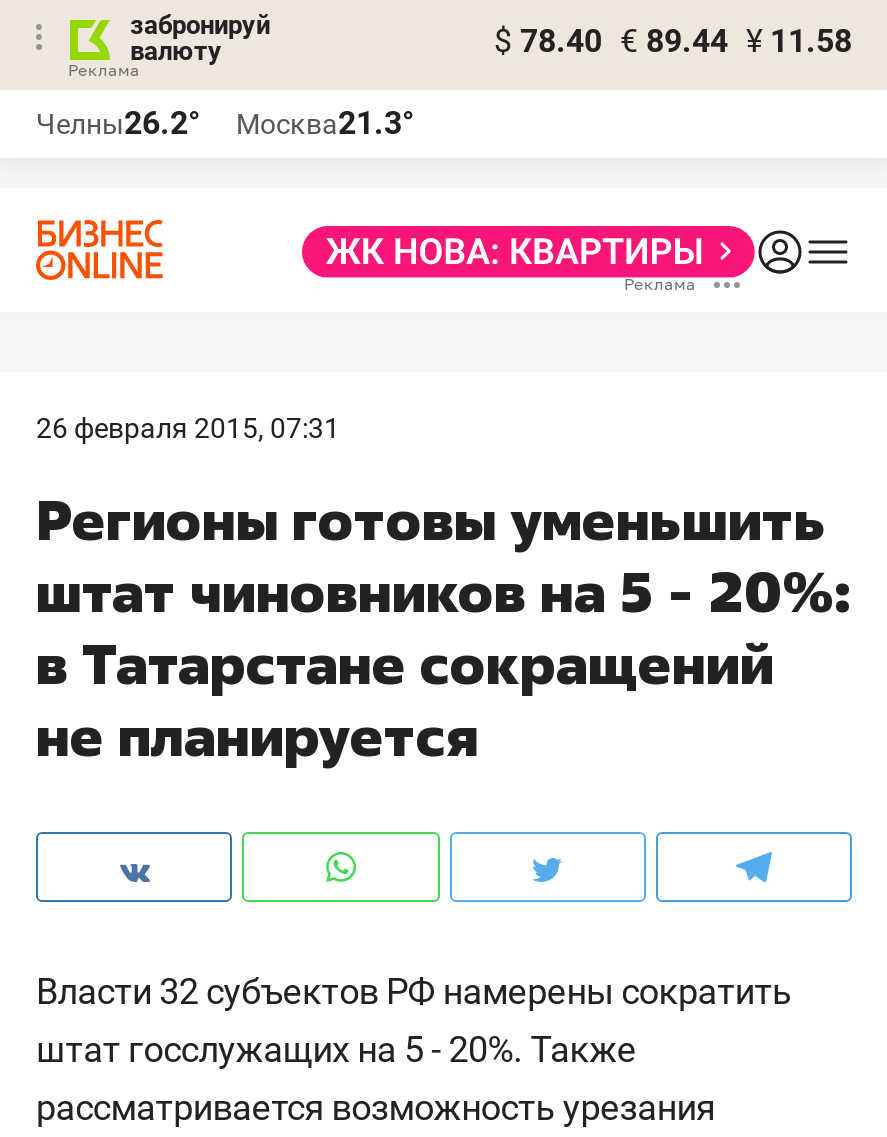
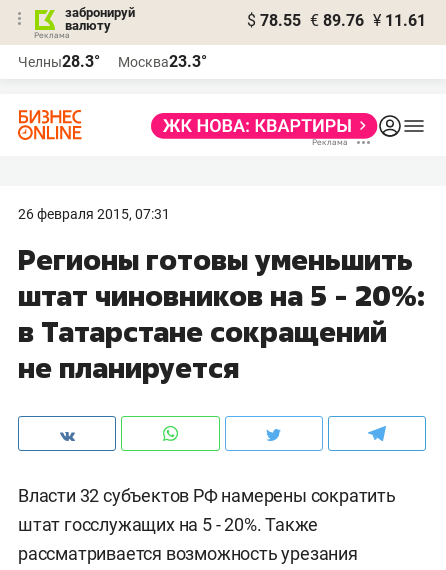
- $ 78.40 € 89.44 ¥ 11.58
+ $ 78.55 € 89.76 ¥ 11.61

- Челны26.2°
+ Челны28.3°

- Москва21.3°
+ Москва23.3°
